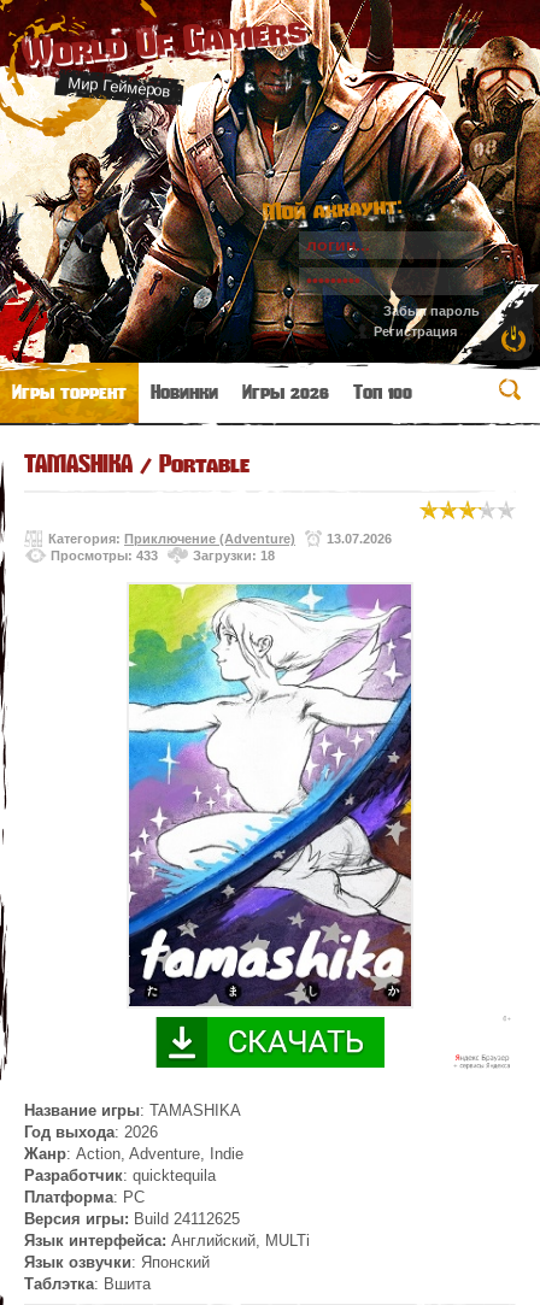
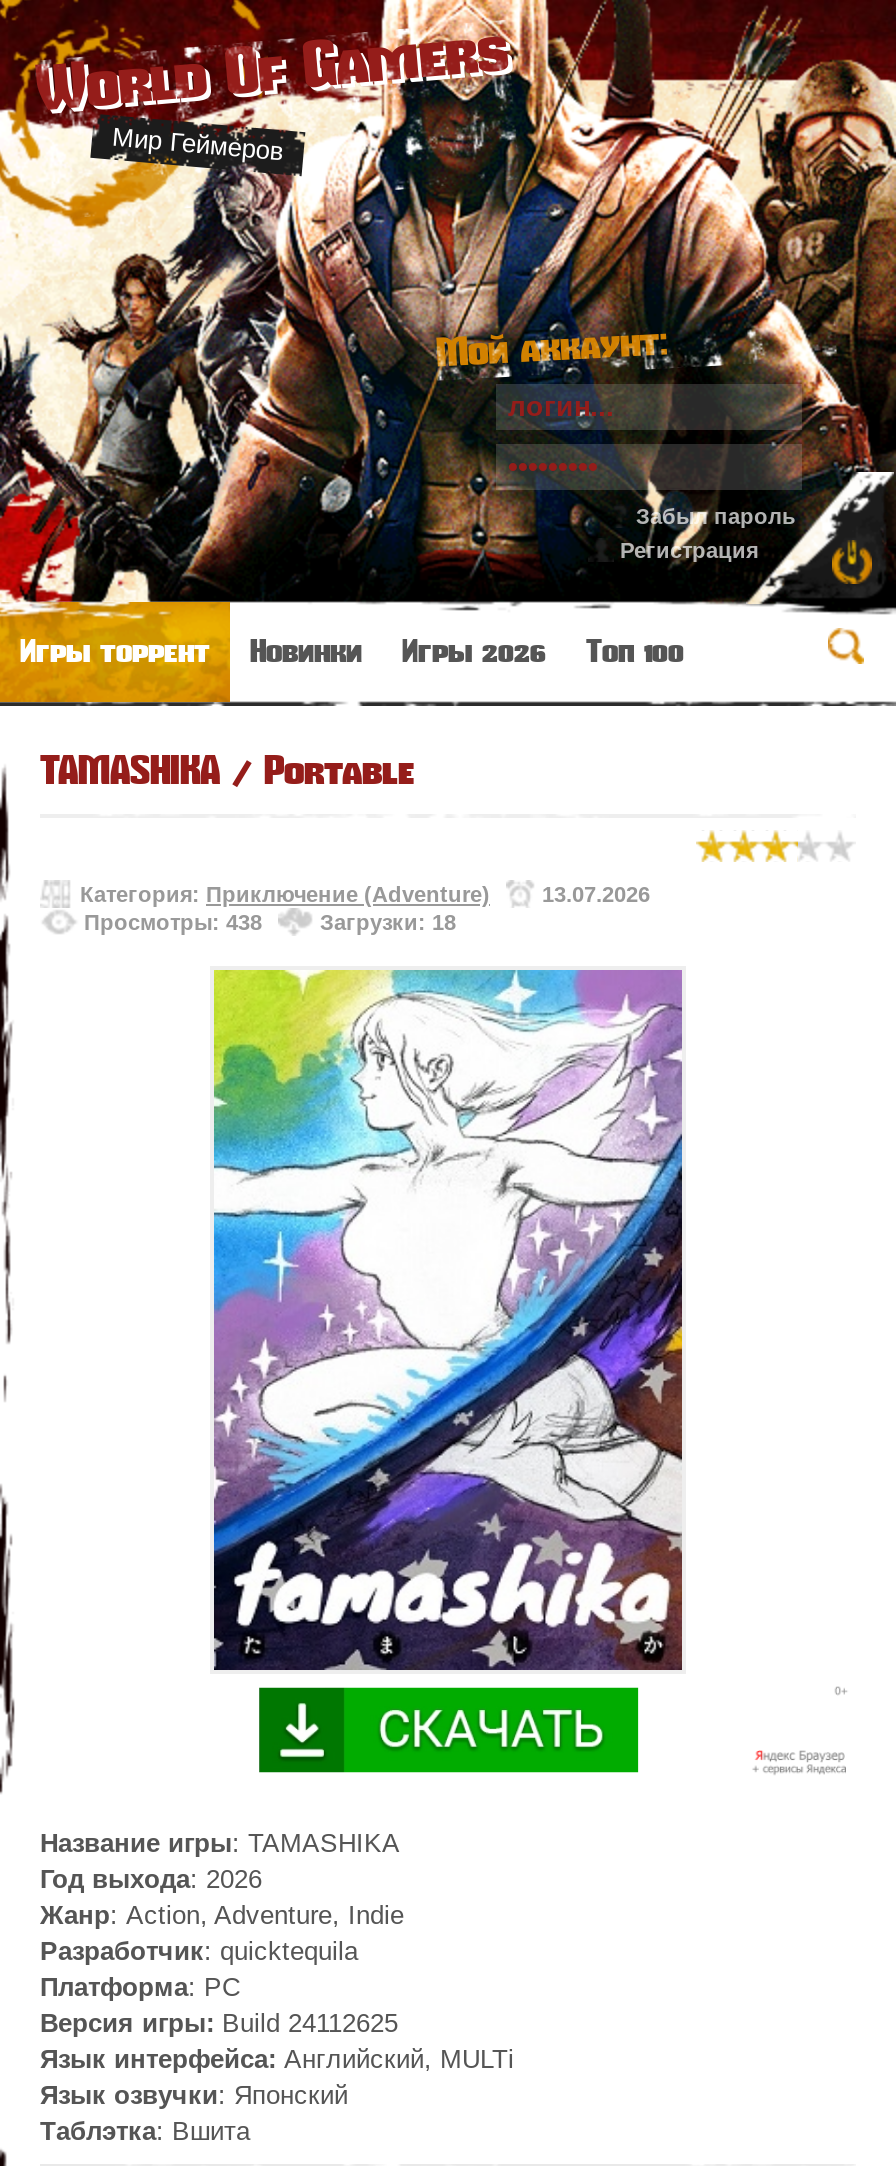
- Просмотры: 433
+ Просмотры: 438
